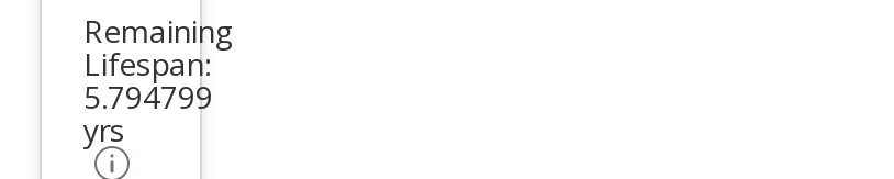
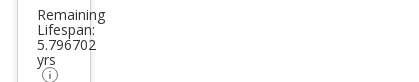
- 5.794799
+ 5.796702
